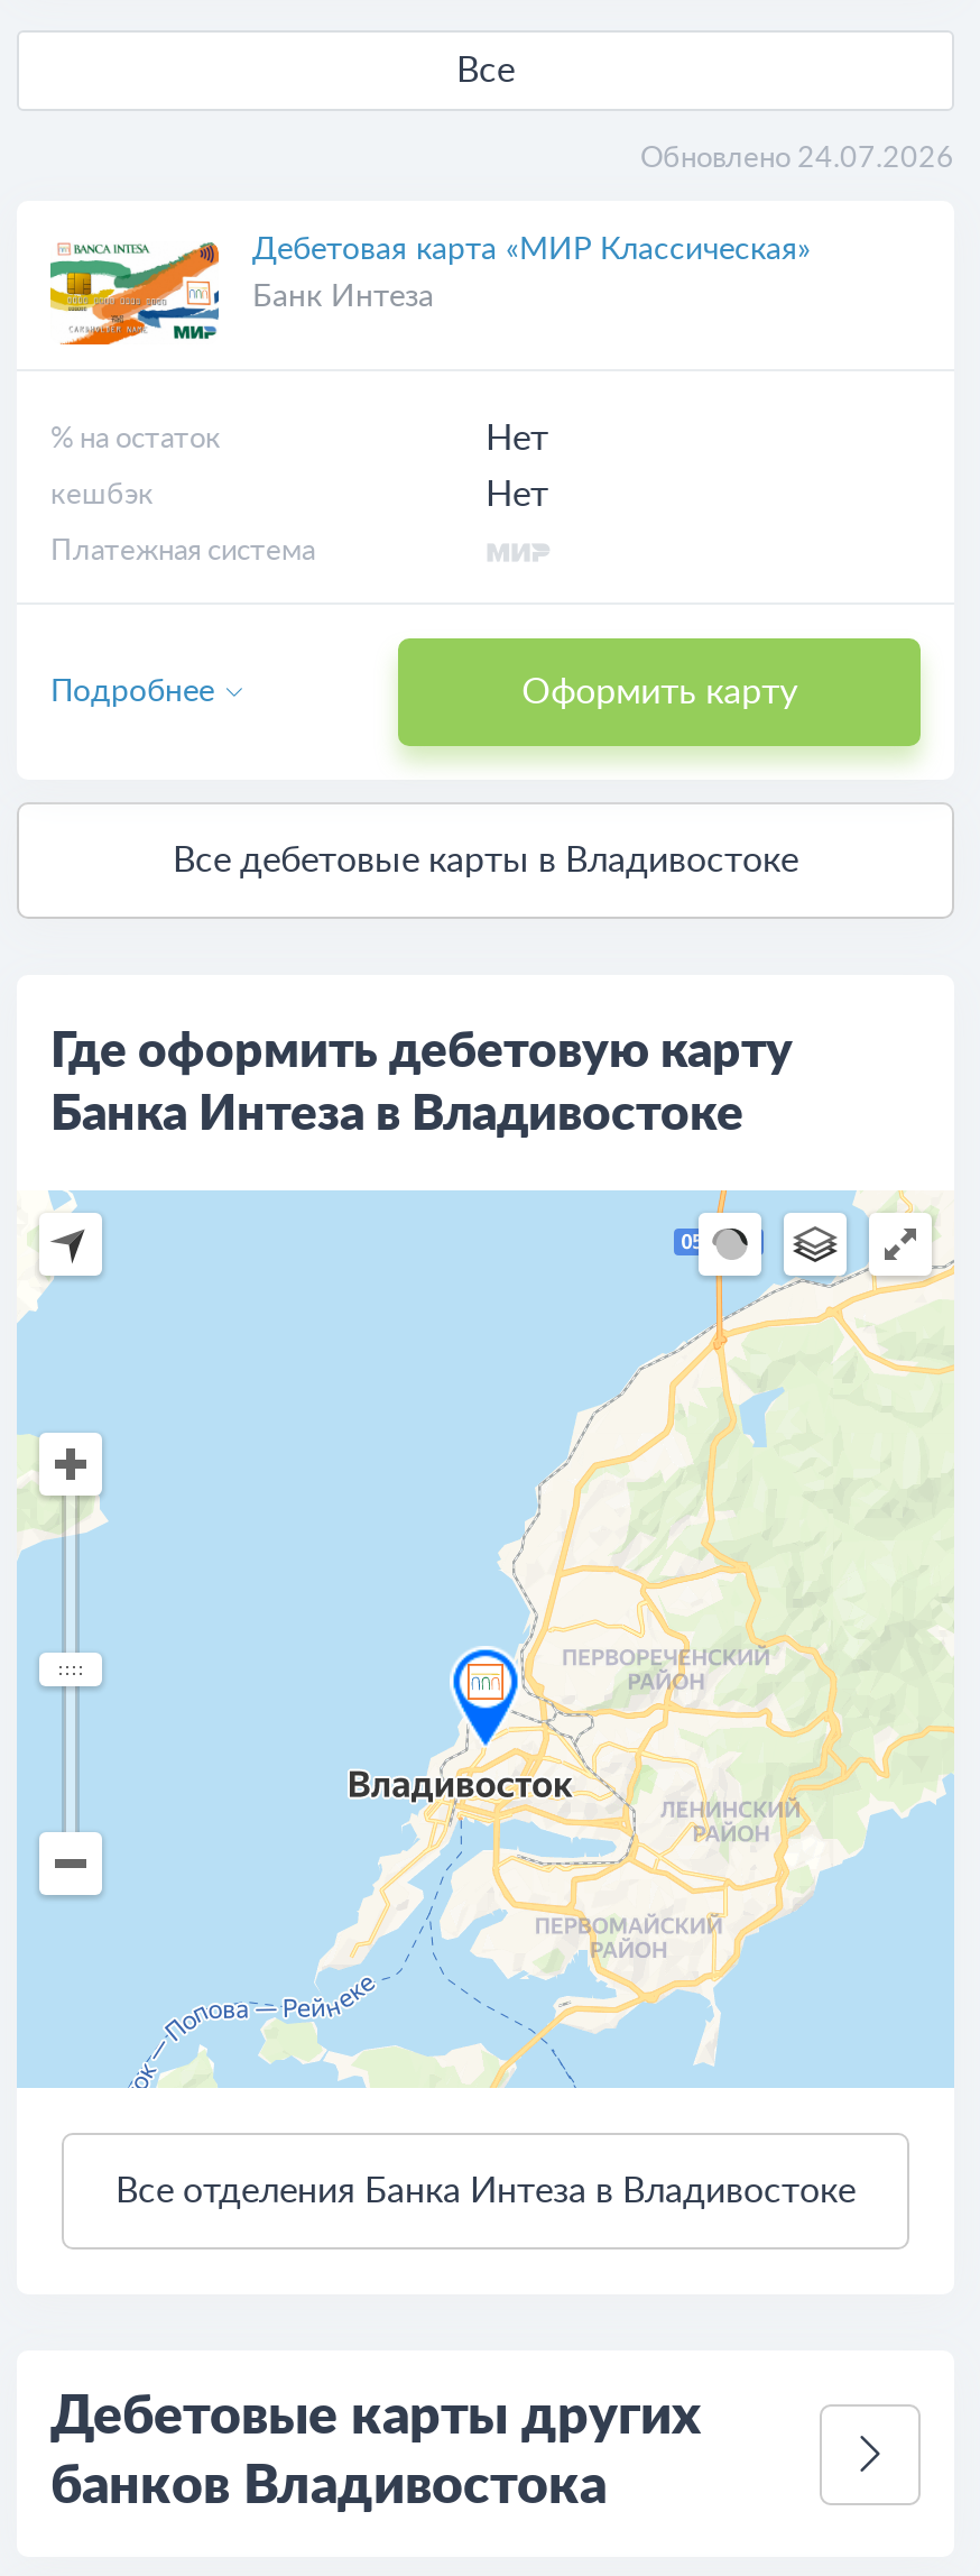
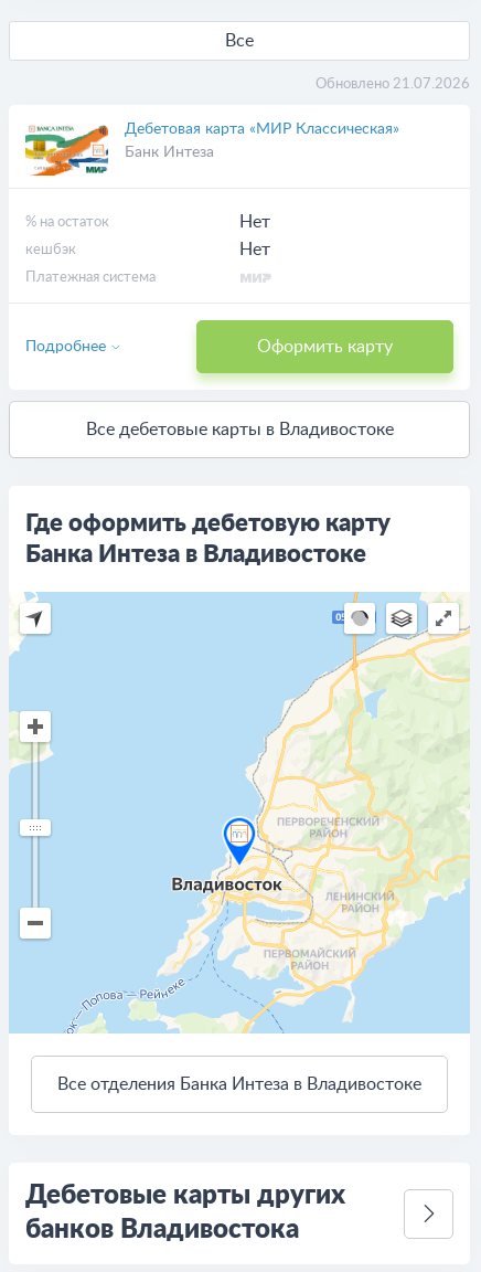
- Обновлено 24.07.2026
+ Обновлено 21.07.2026
